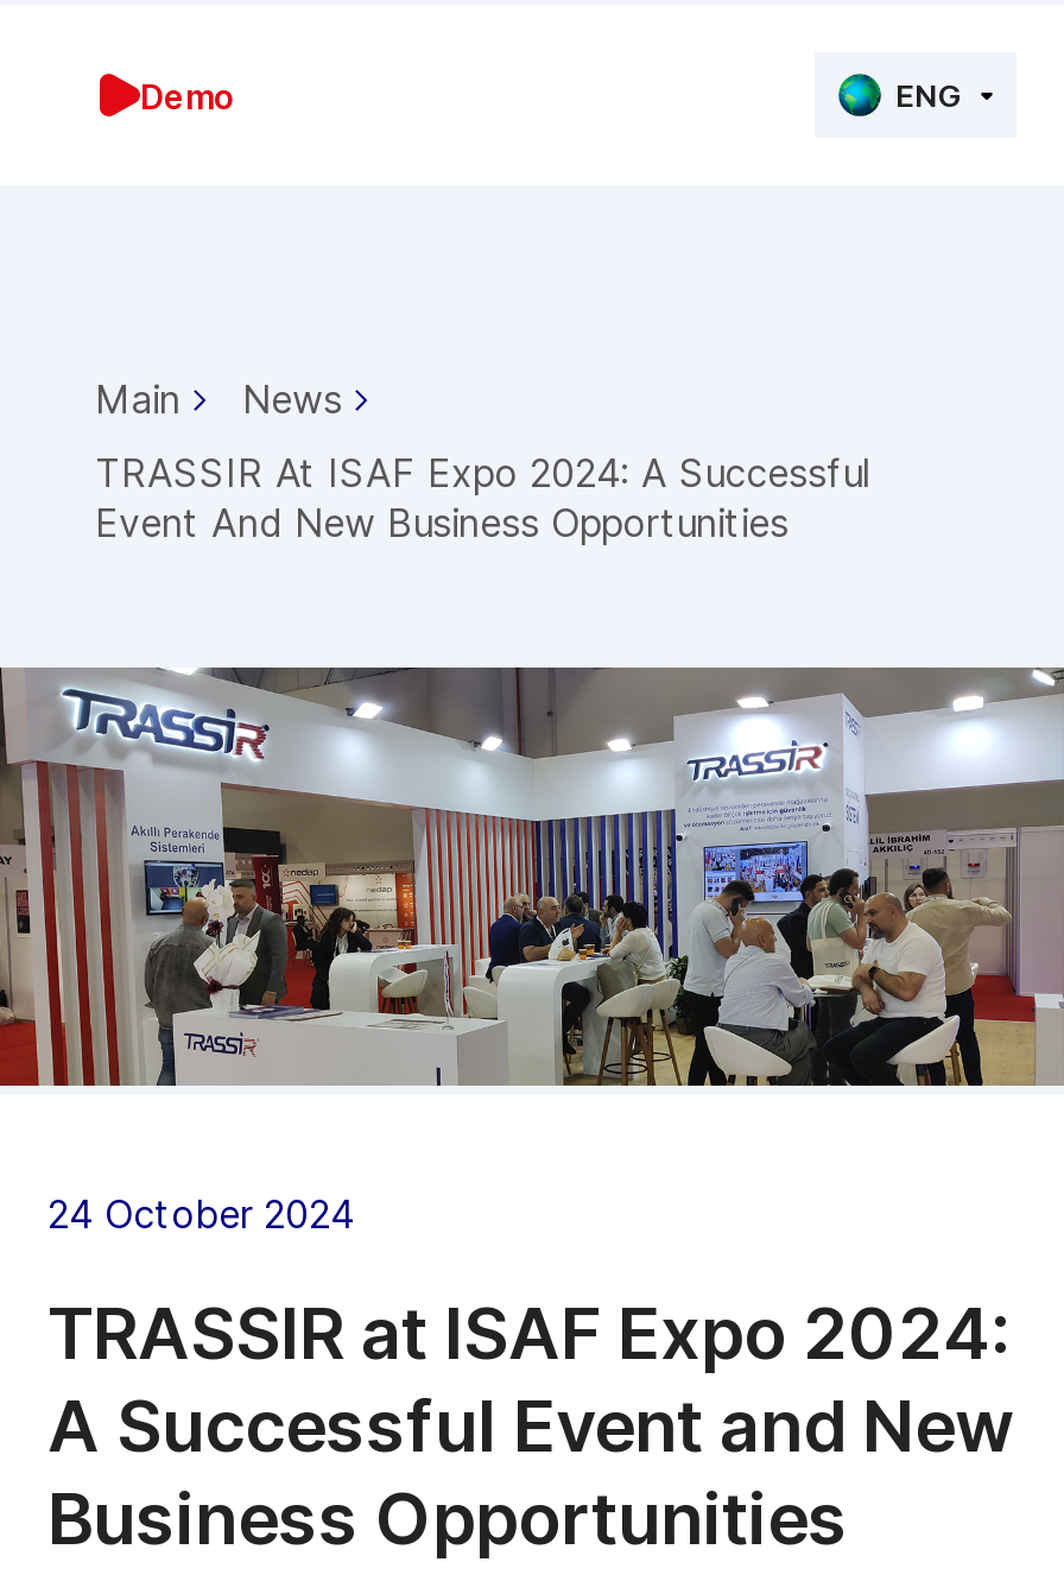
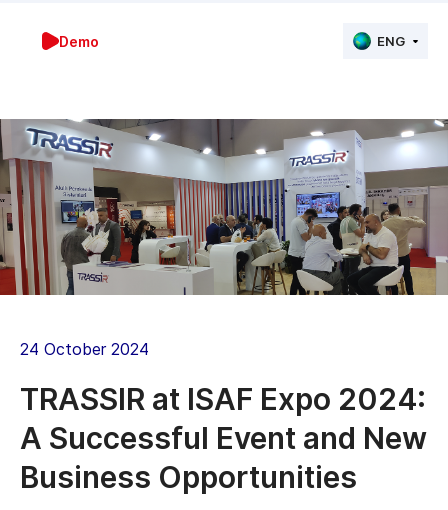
- Main
- News
- TRASSIR At ISAF Expo 2024: A Successful
- Event And New Business Opportunities
